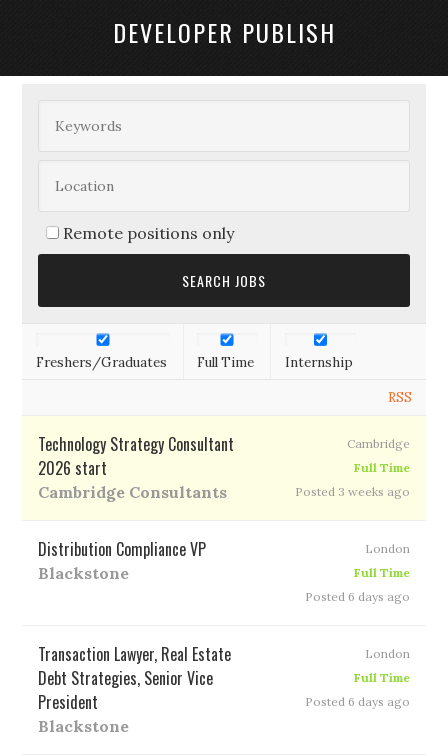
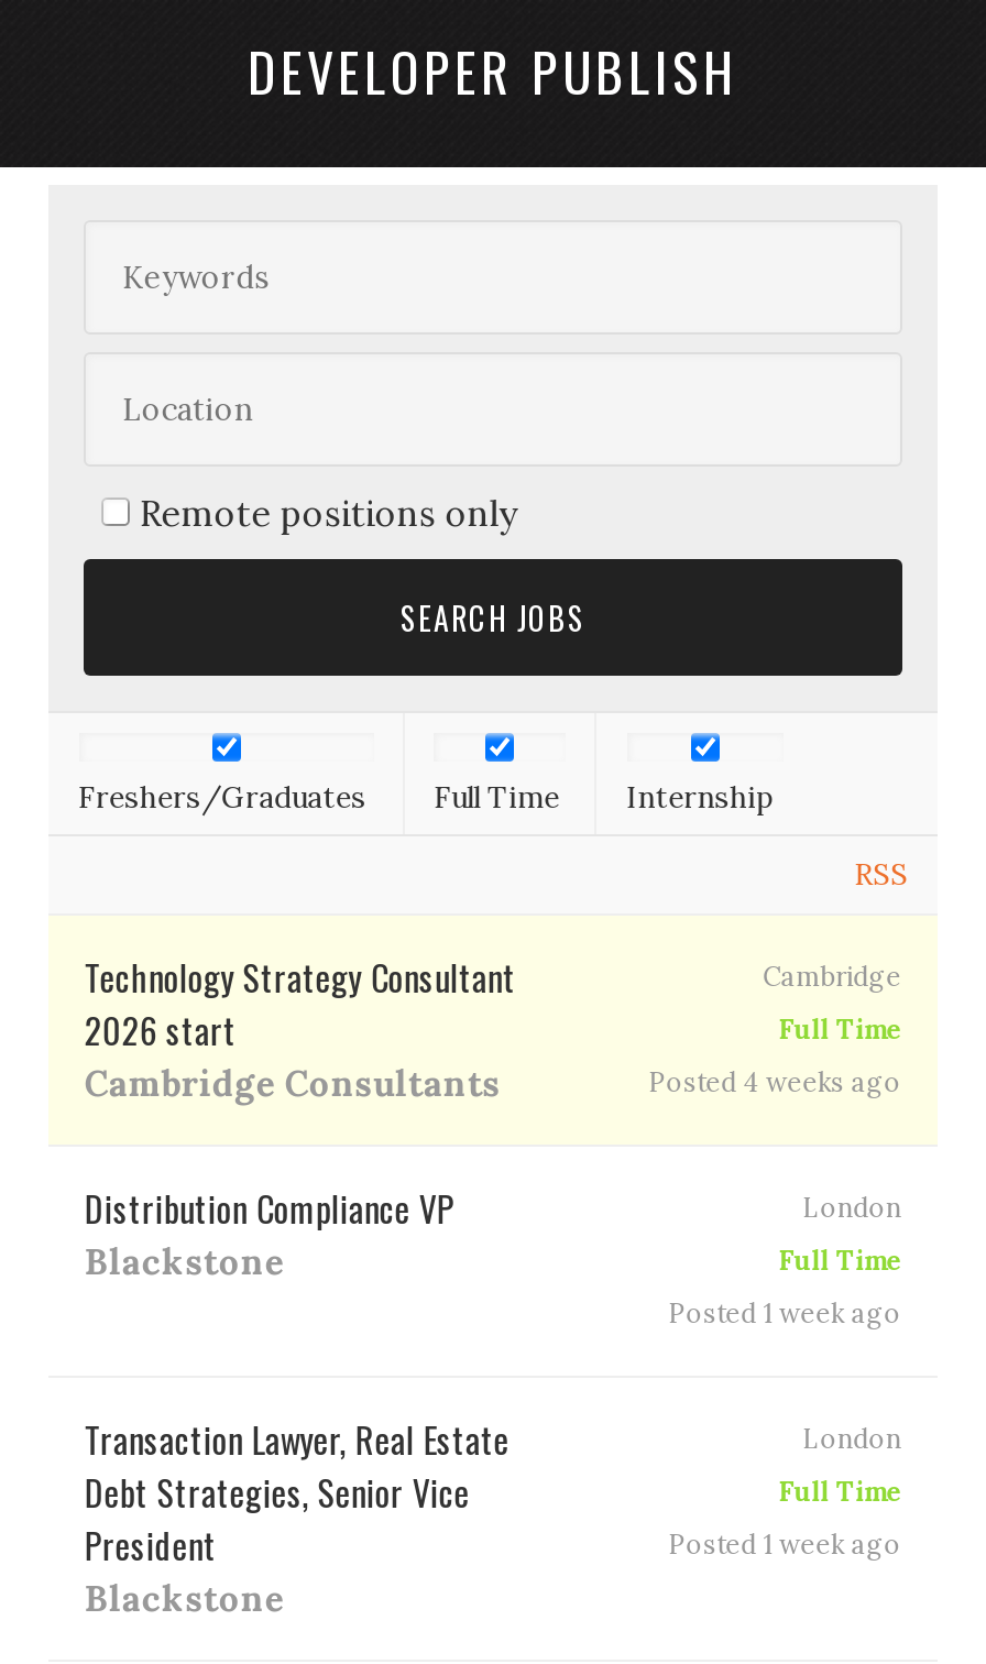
- Posted 3 weeks ago
+ Posted 4 weeks ago

- Posted 6 days ago
+ Posted 1 week ago

- Posted 6 days ago
+ Posted 1 week ago
